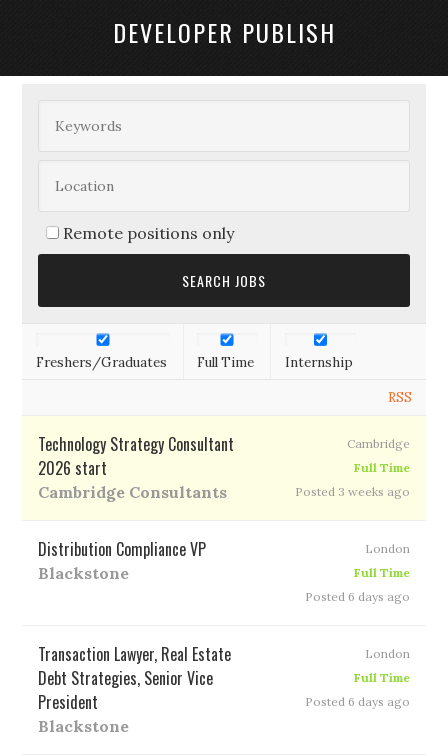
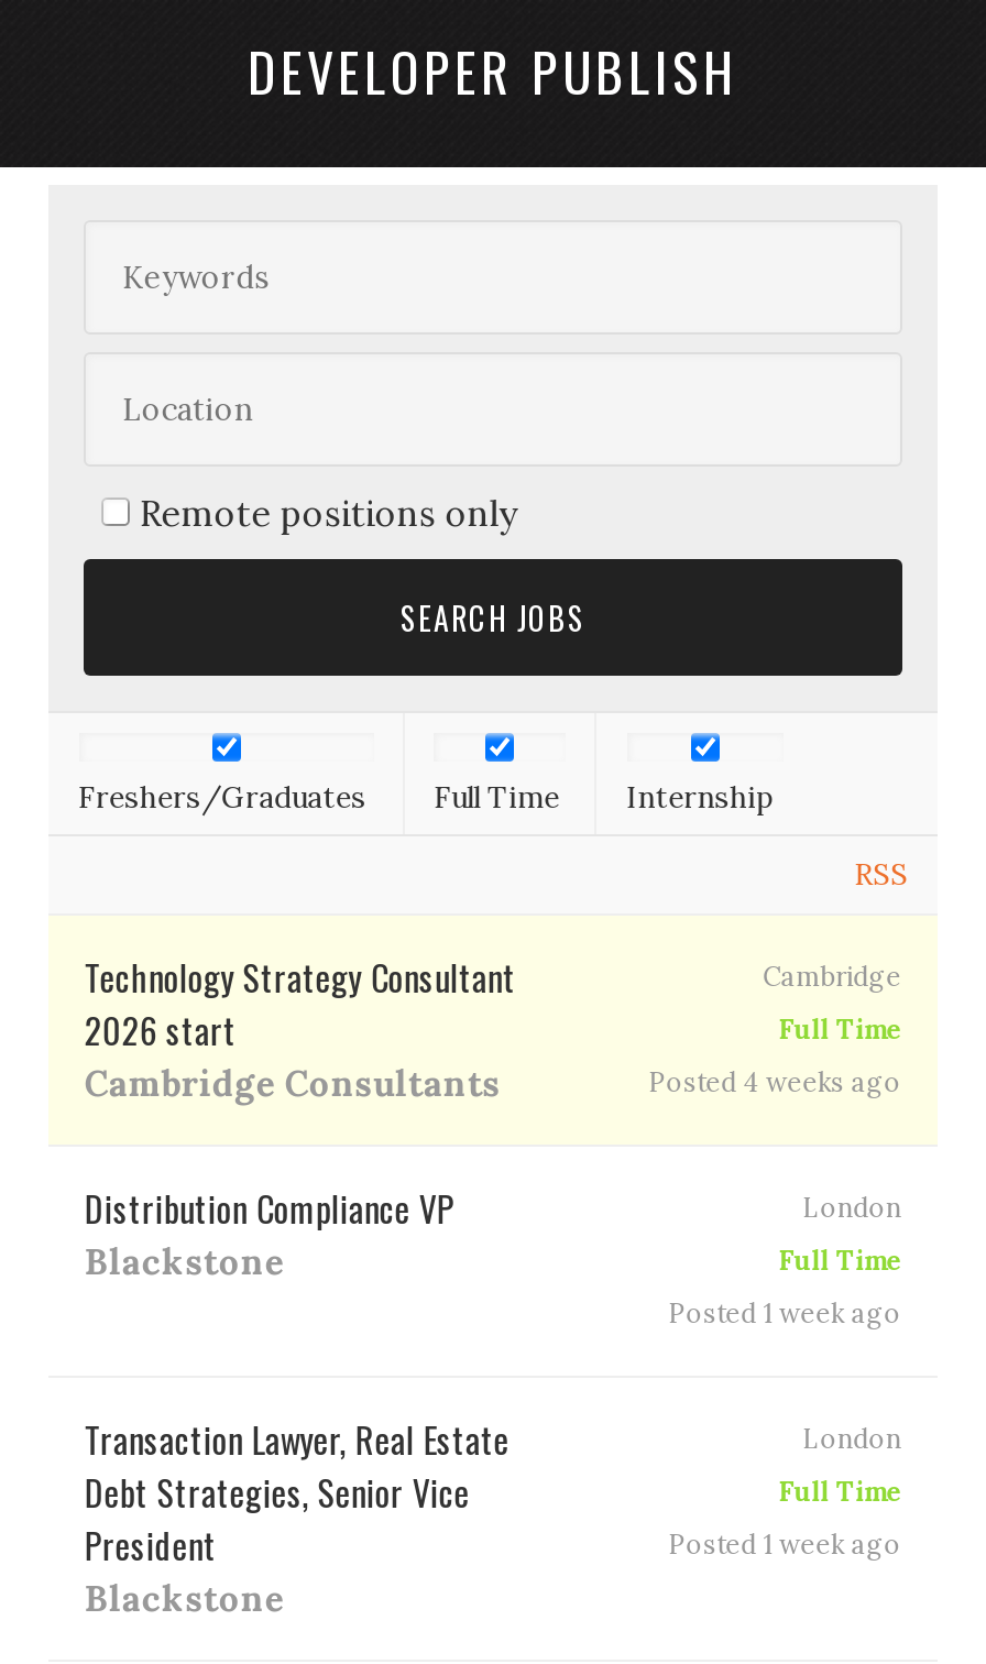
- Posted 3 weeks ago
+ Posted 4 weeks ago

- Posted 6 days ago
+ Posted 1 week ago

- Posted 6 days ago
+ Posted 1 week ago
